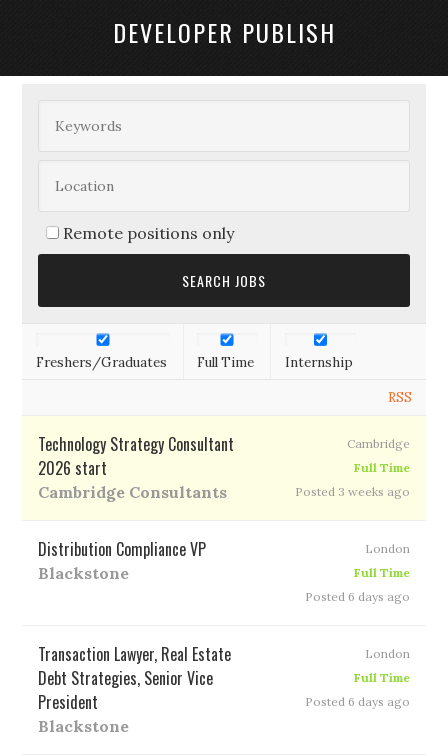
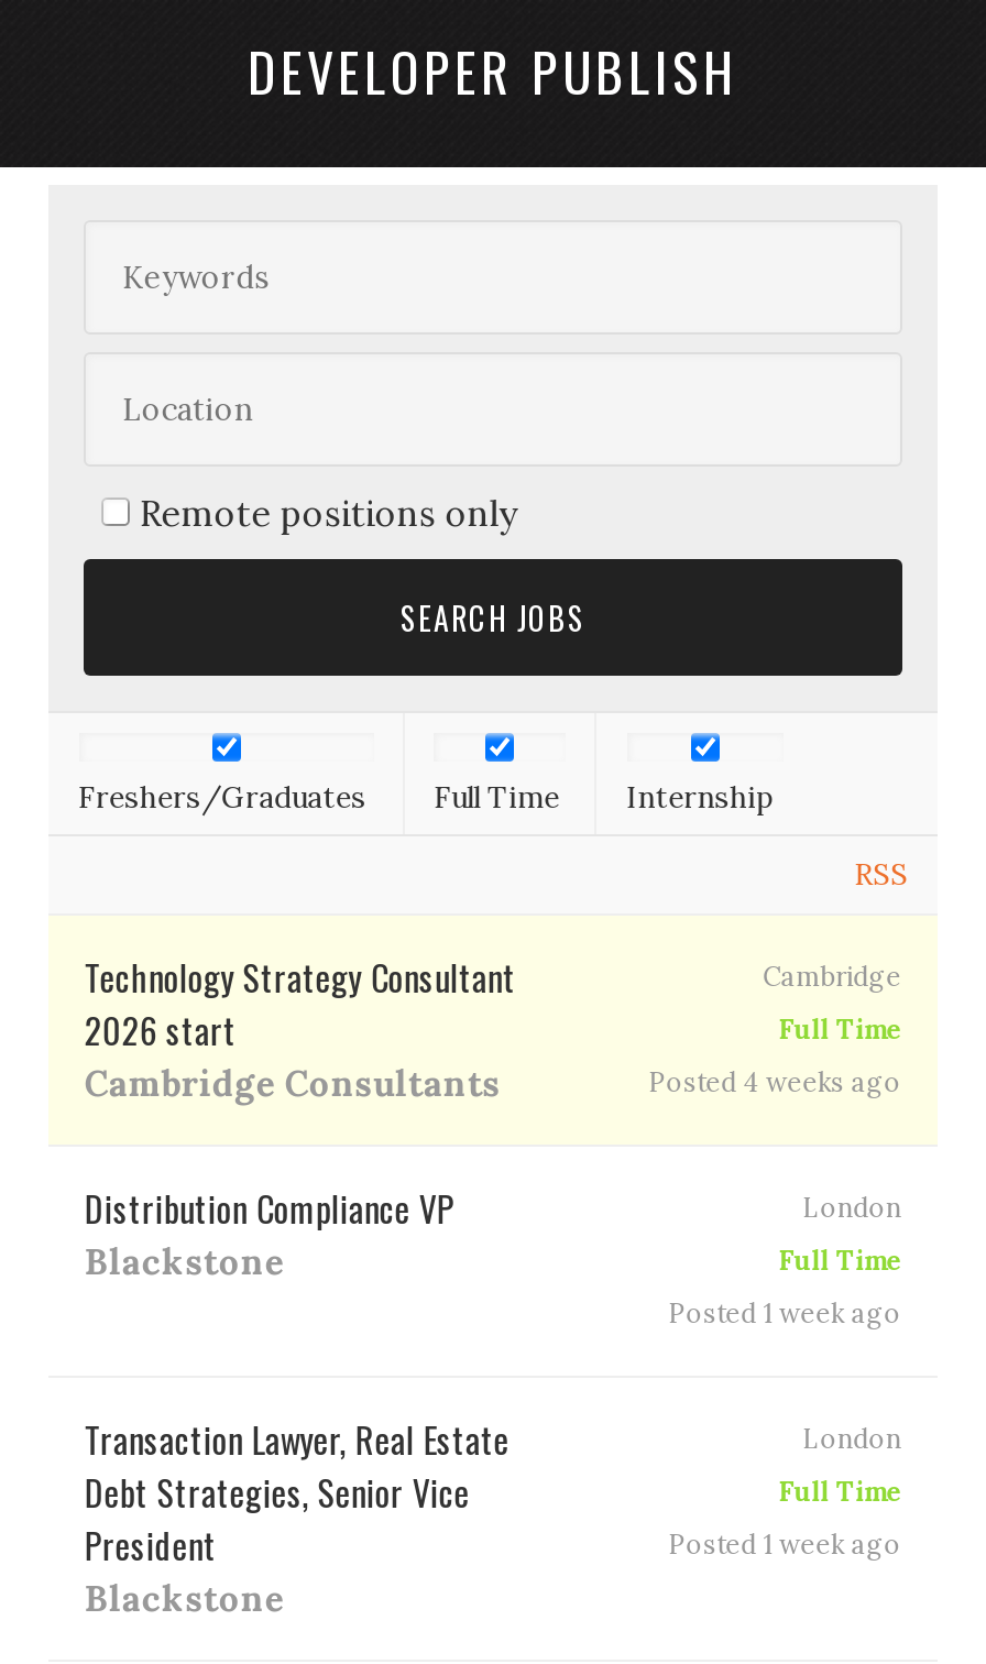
- Posted 3 weeks ago
+ Posted 4 weeks ago

- Posted 6 days ago
+ Posted 1 week ago

- Posted 6 days ago
+ Posted 1 week ago
